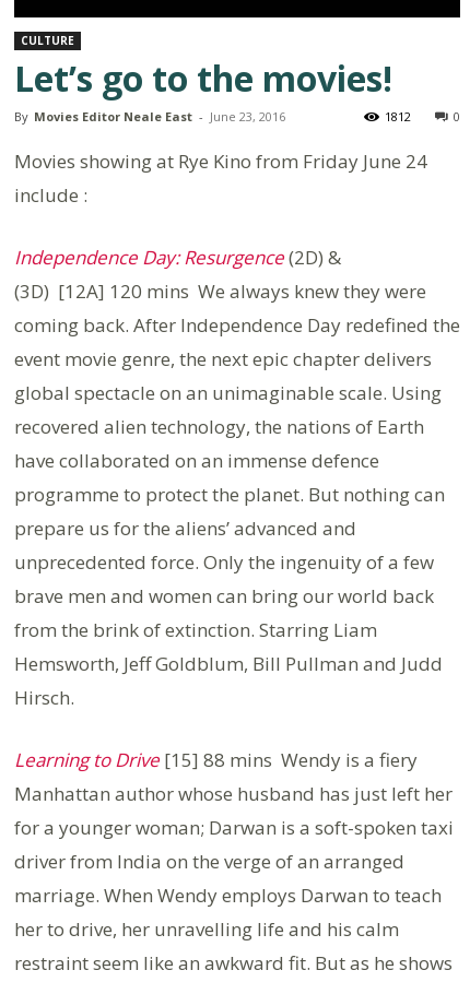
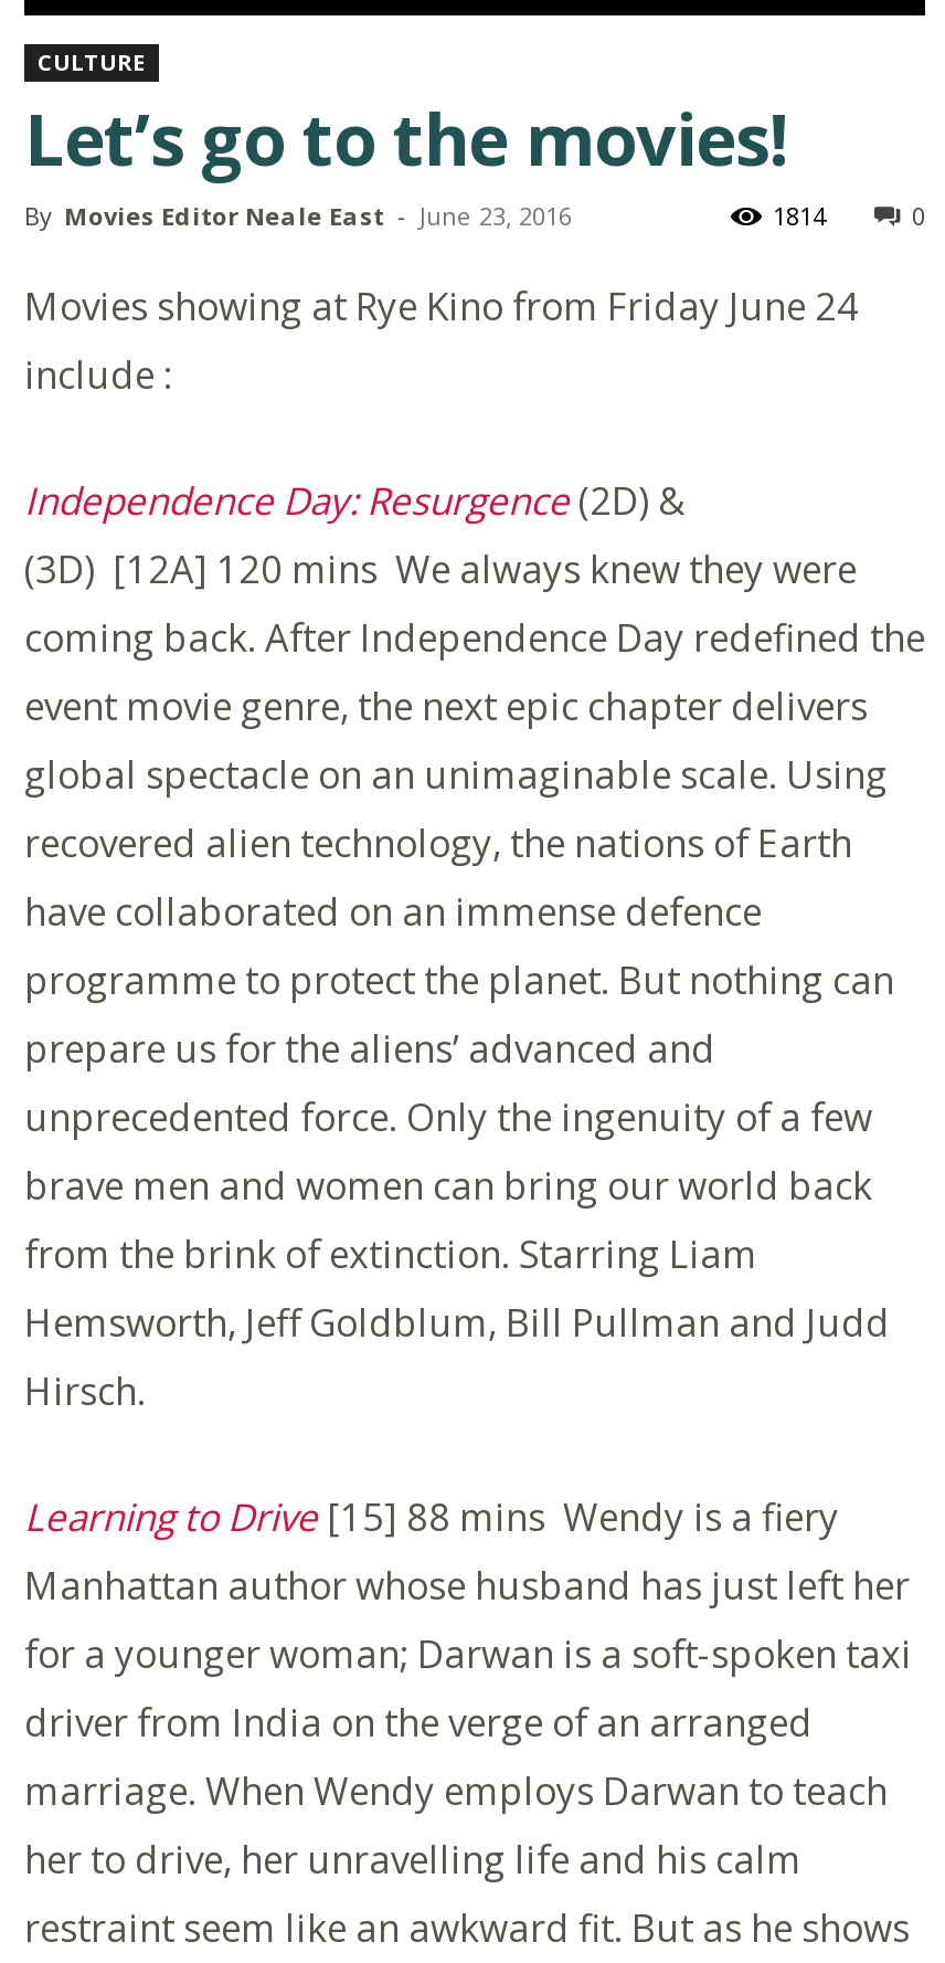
- 1812
+ 1814
